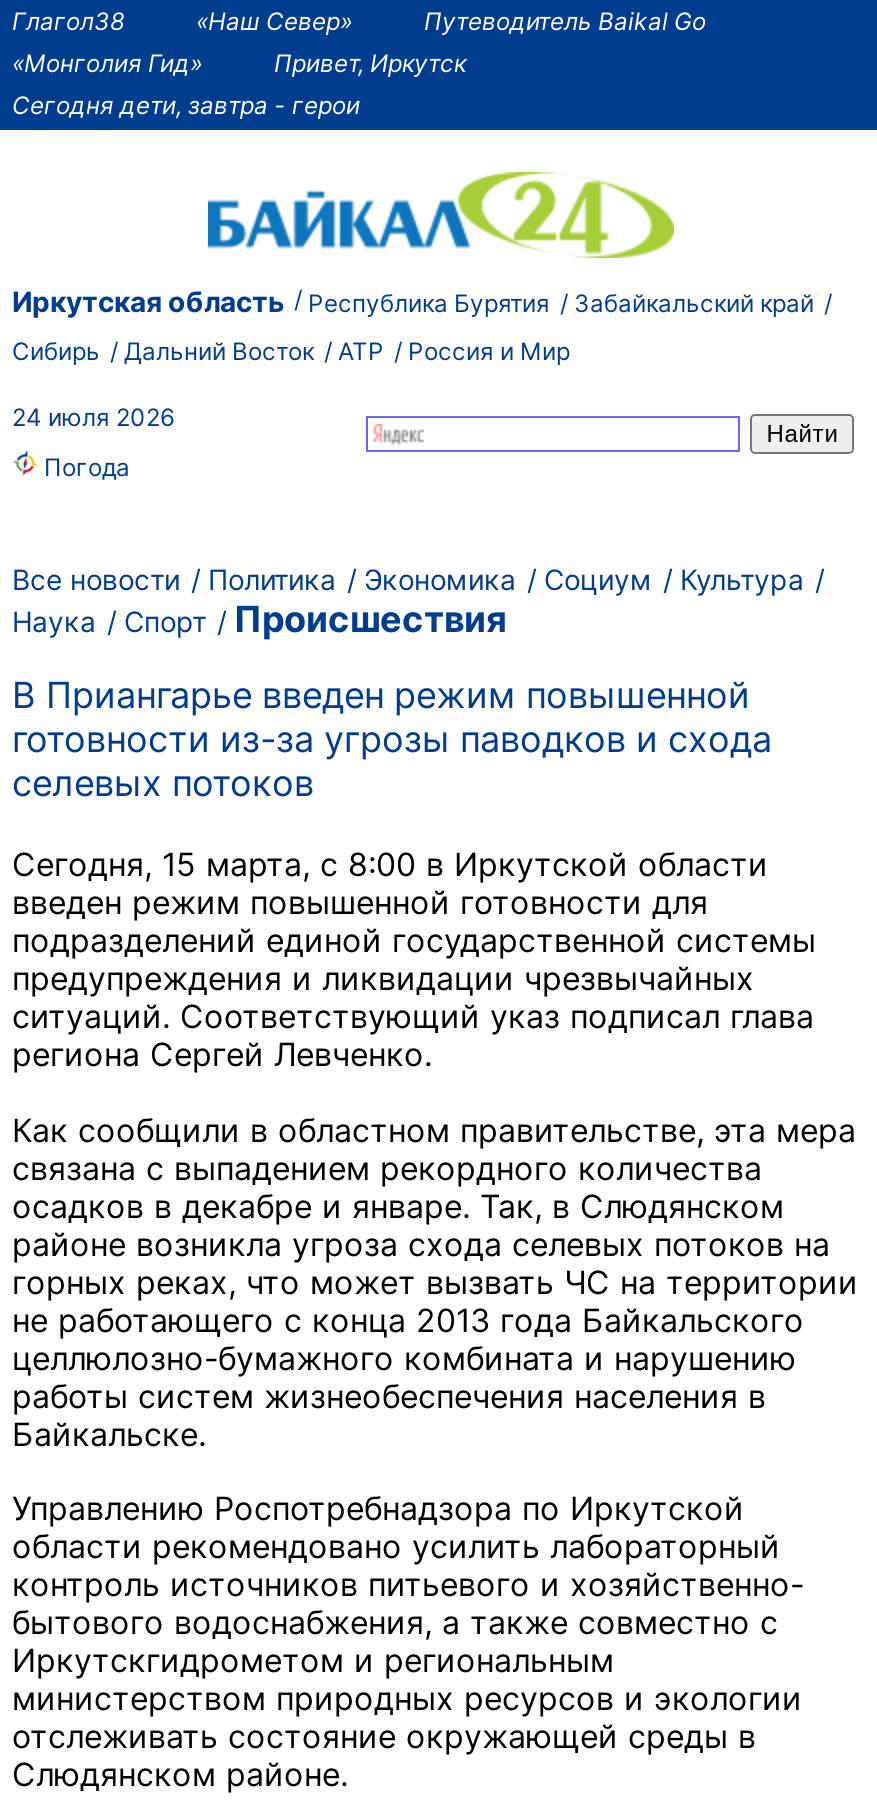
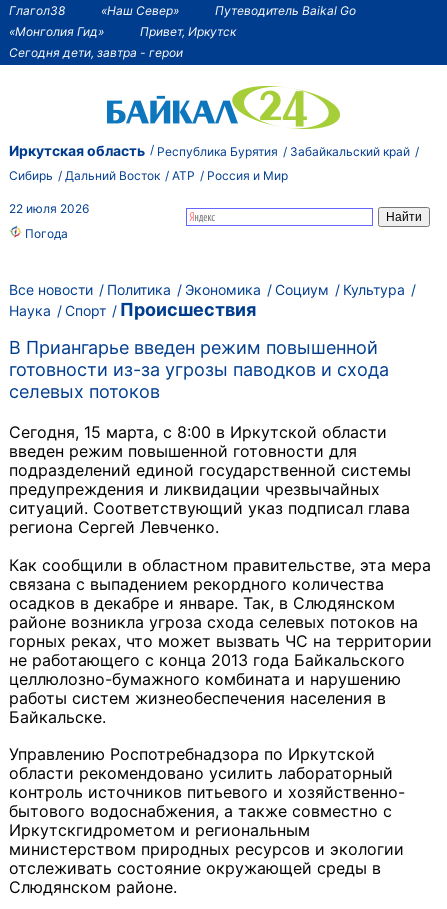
- 24 июля 2026
+ 22 июля 2026
